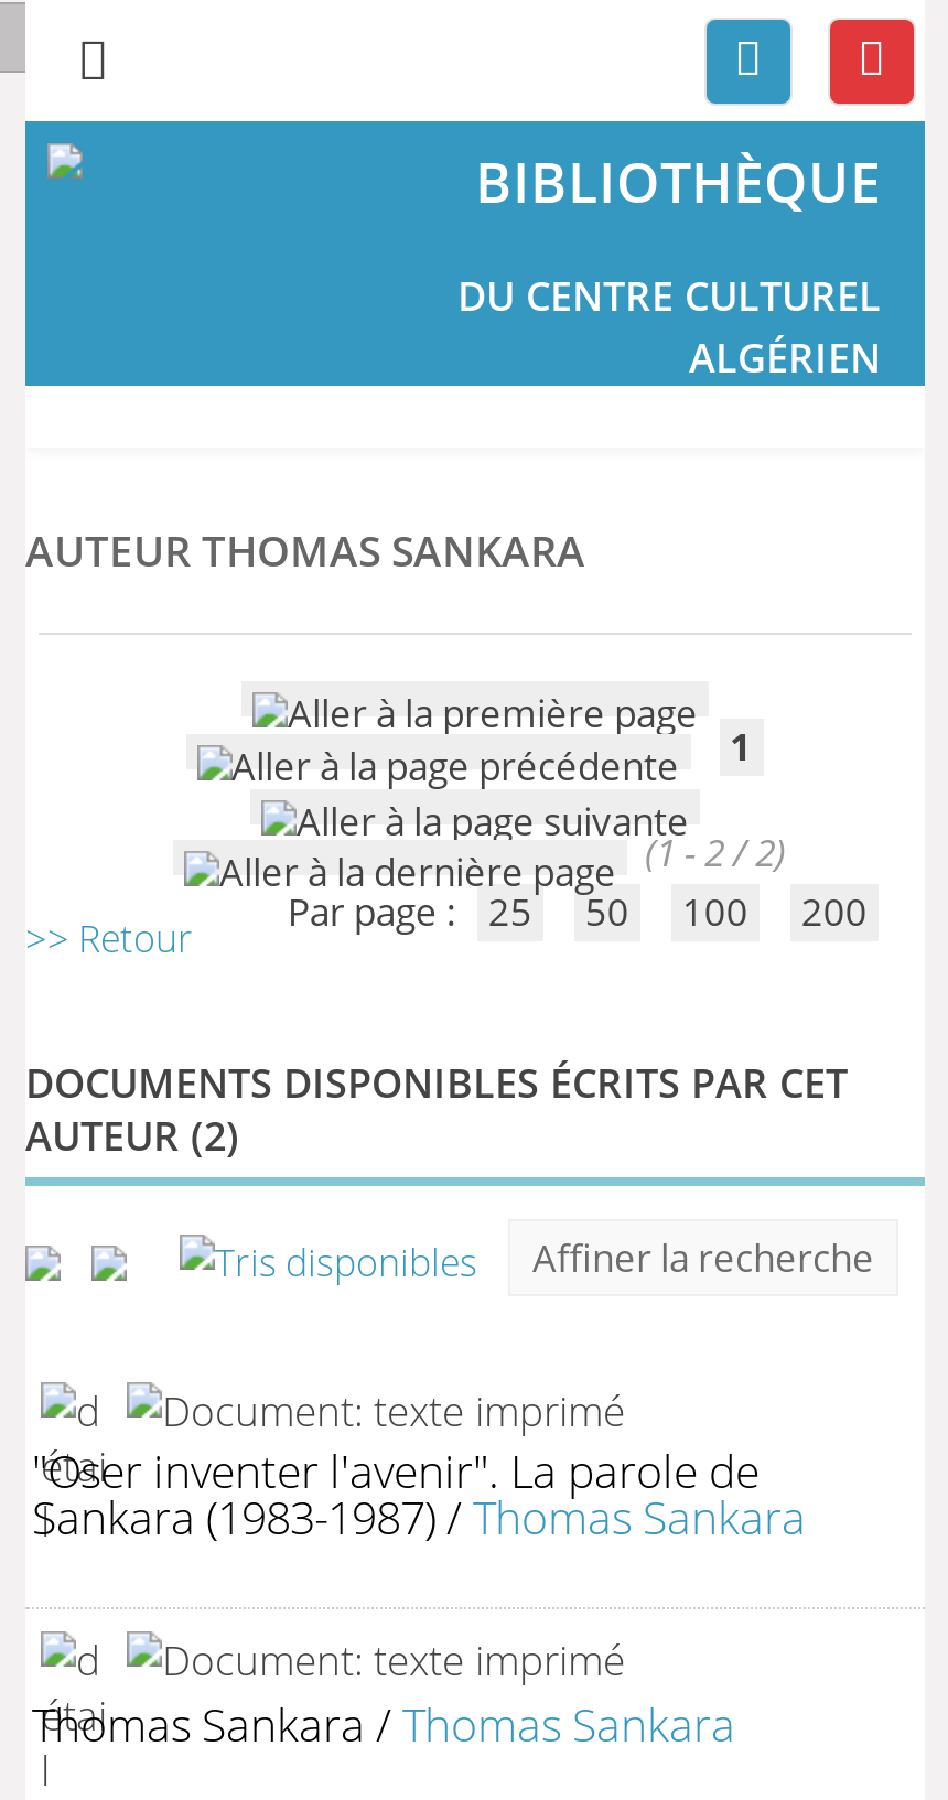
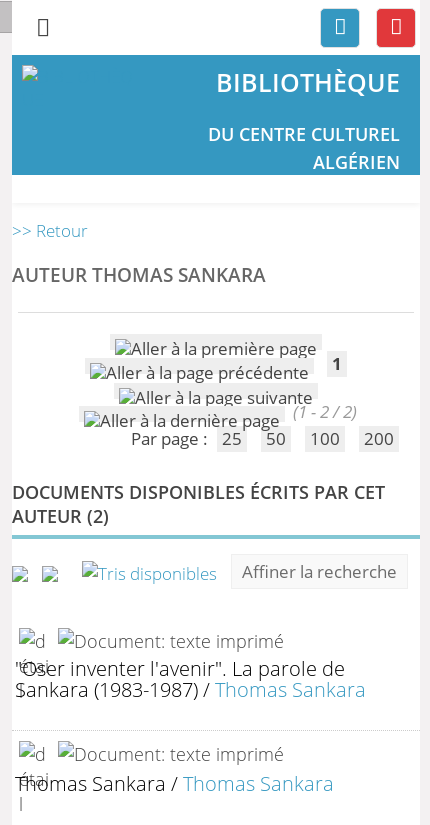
moved down: [image] | AUTEUR THOMAS SANKARA | 1 | (1 - 2 / 2) | Par page : 25 | 50 | 100 | 200

moved up: >> Retour
